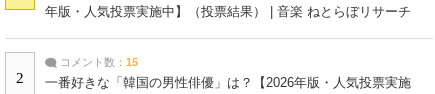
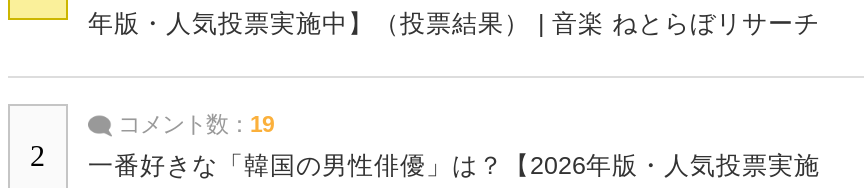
- コメント数：15
+ コメント数：19
